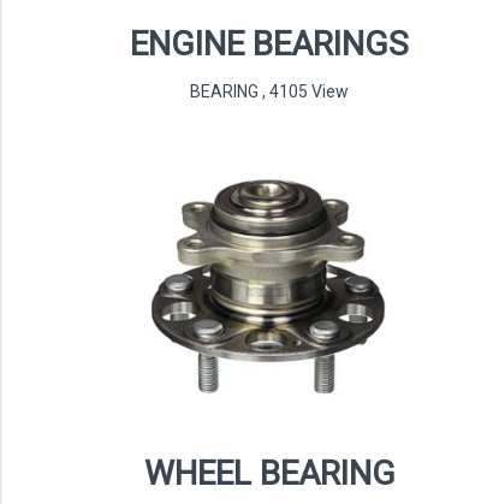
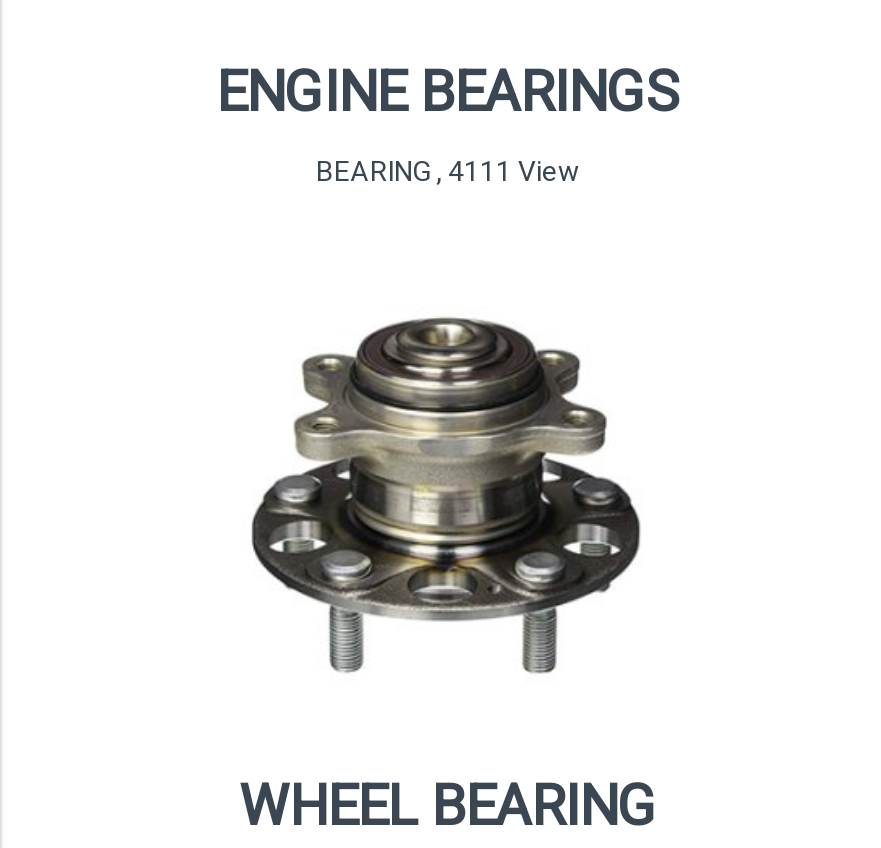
- BEARING, 4105 View
+ BEARING, 4111 View
